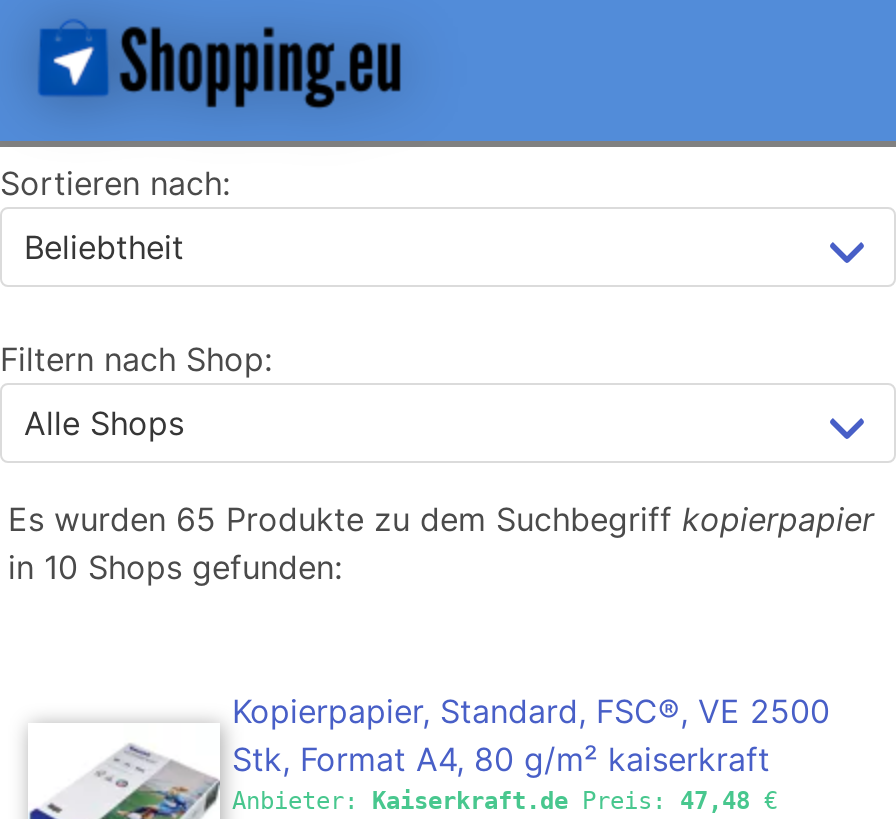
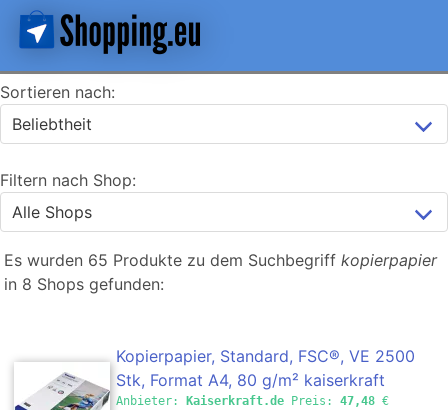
- in 10 Shops gefunden:
+ in 8 Shops gefunden:
